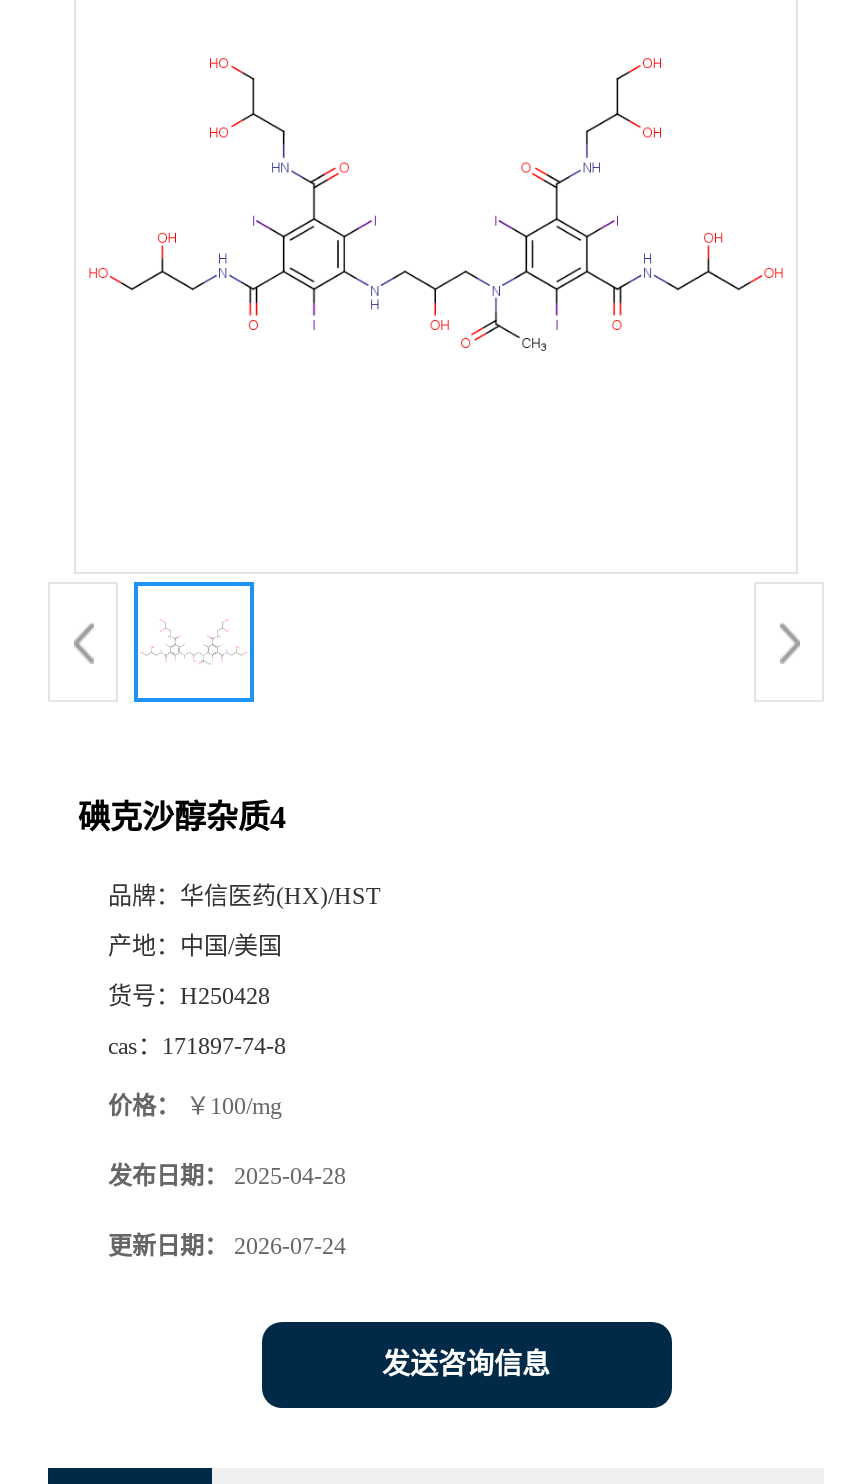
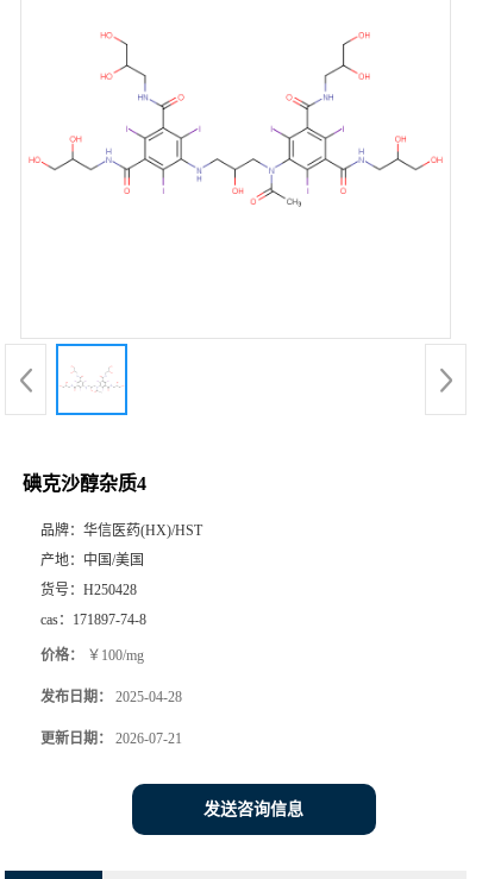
- 更新日期：2026-07-24
+ 更新日期：2026-07-21
